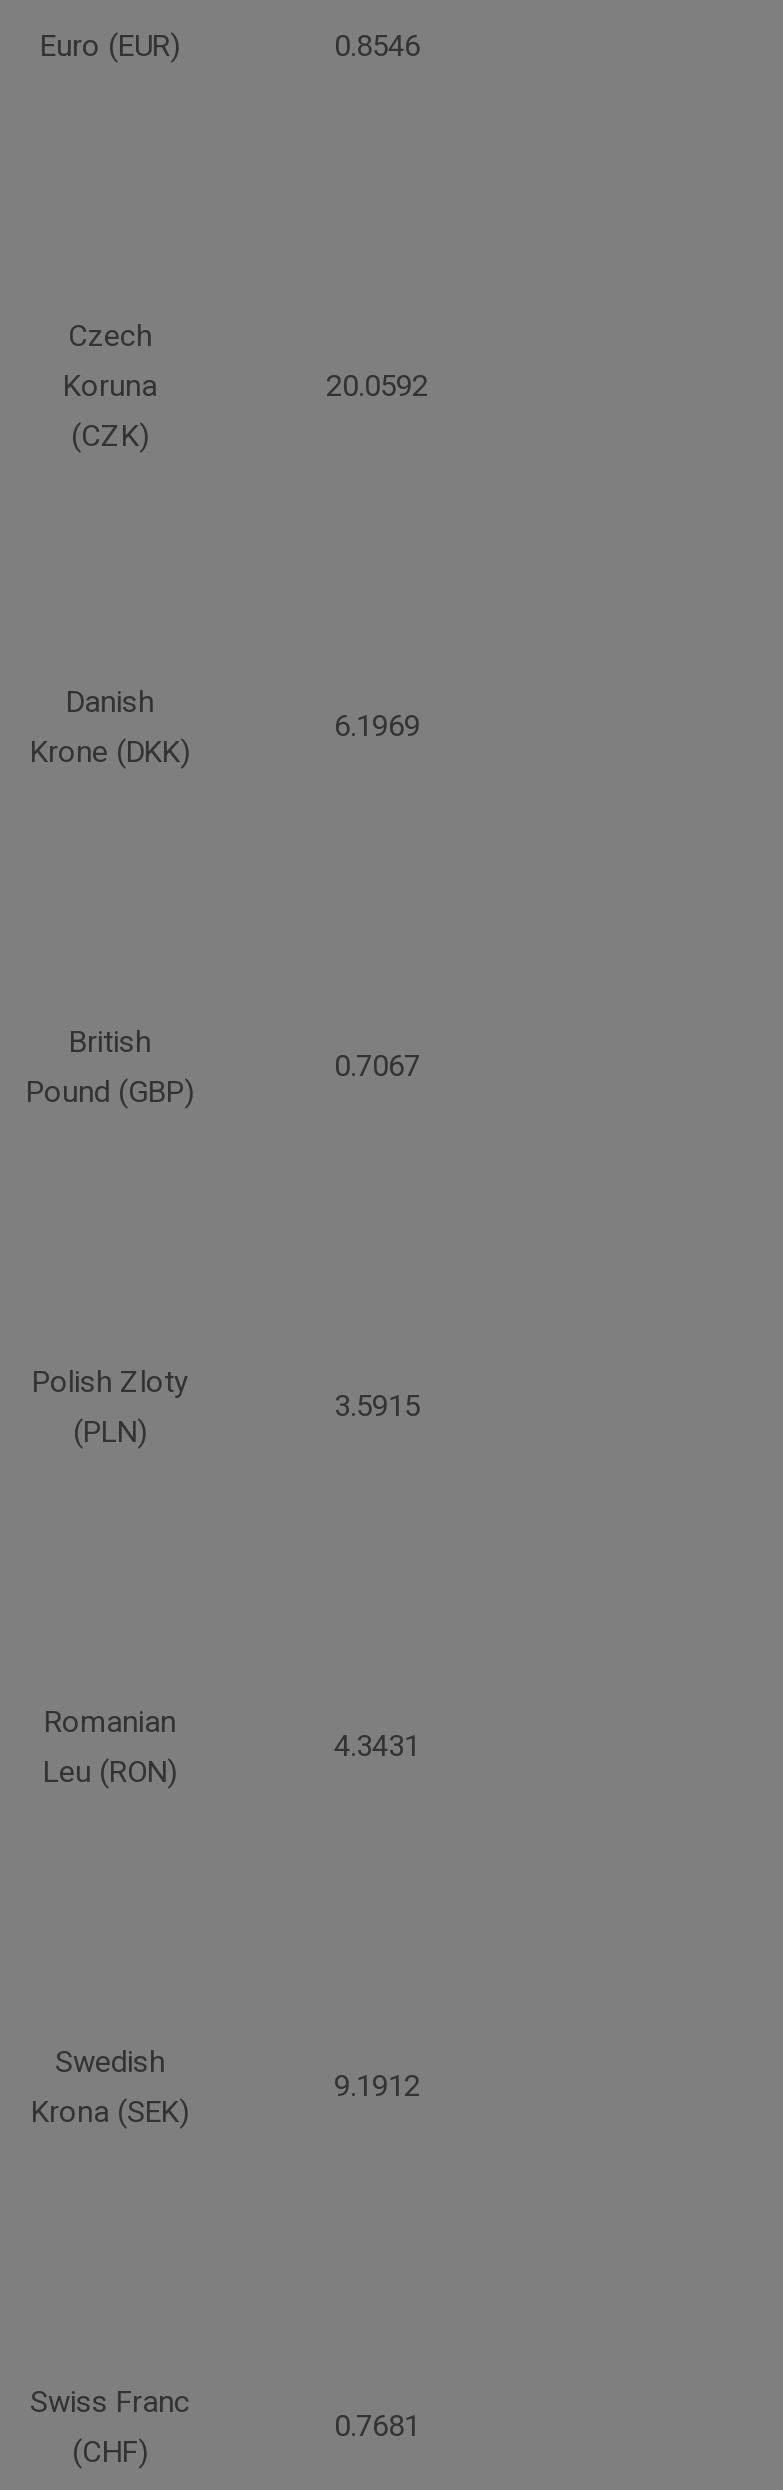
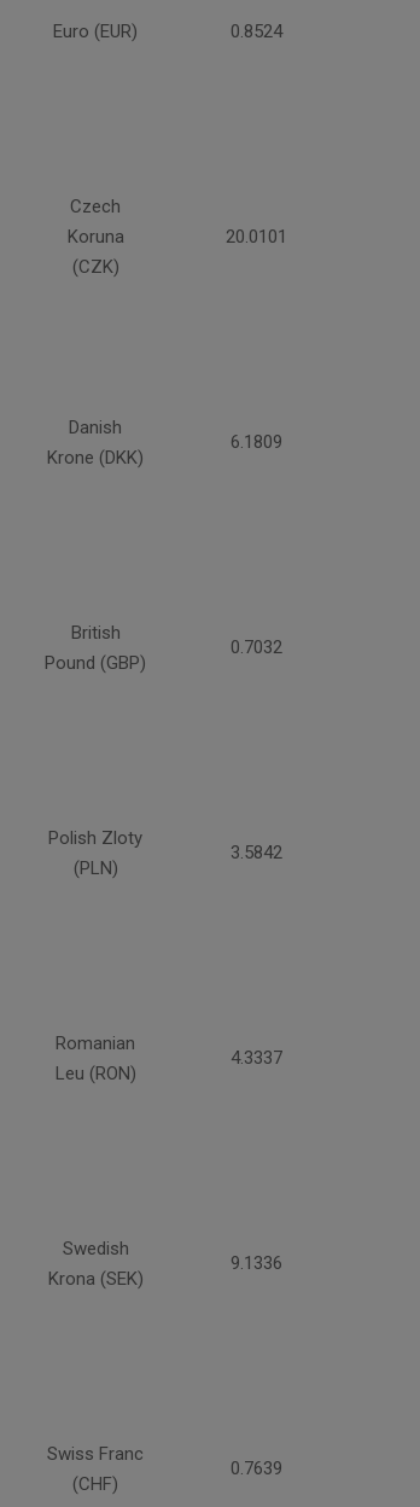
- 0.8546
+ 0.8524

- 20.0592
+ 20.0101

- 6.1969
+ 6.1809

- 0.7067
+ 0.7032

- 3.5915
+ 3.5842

- 4.3431
+ 4.3337

- 9.1912
+ 9.1336

- 0.7681
+ 0.7639
